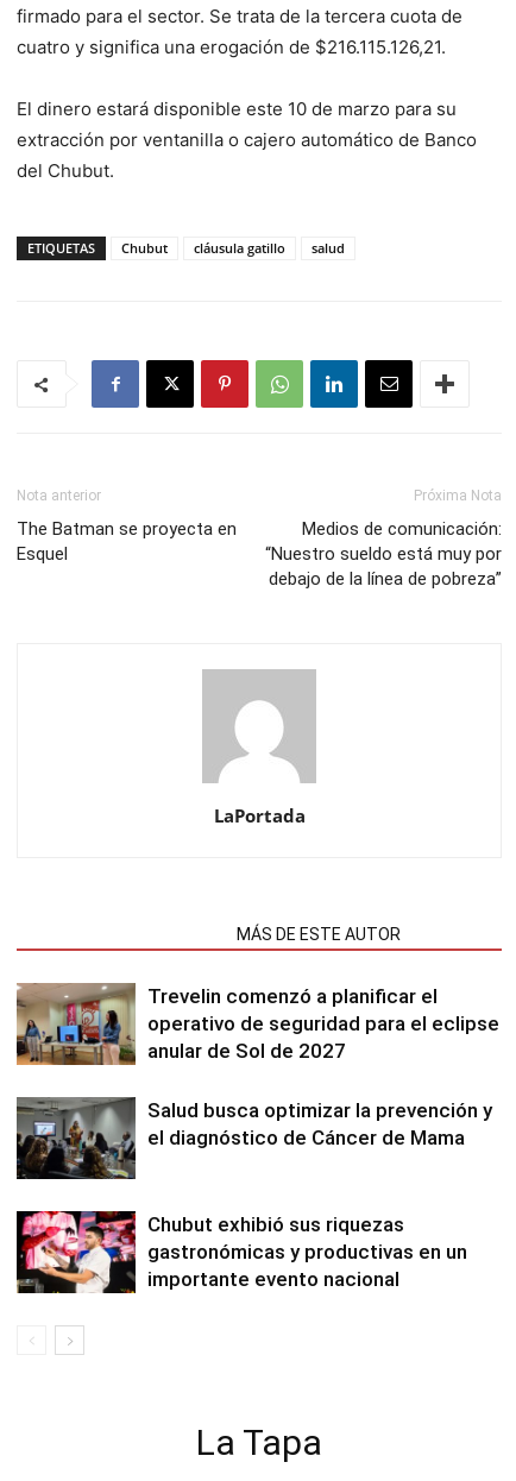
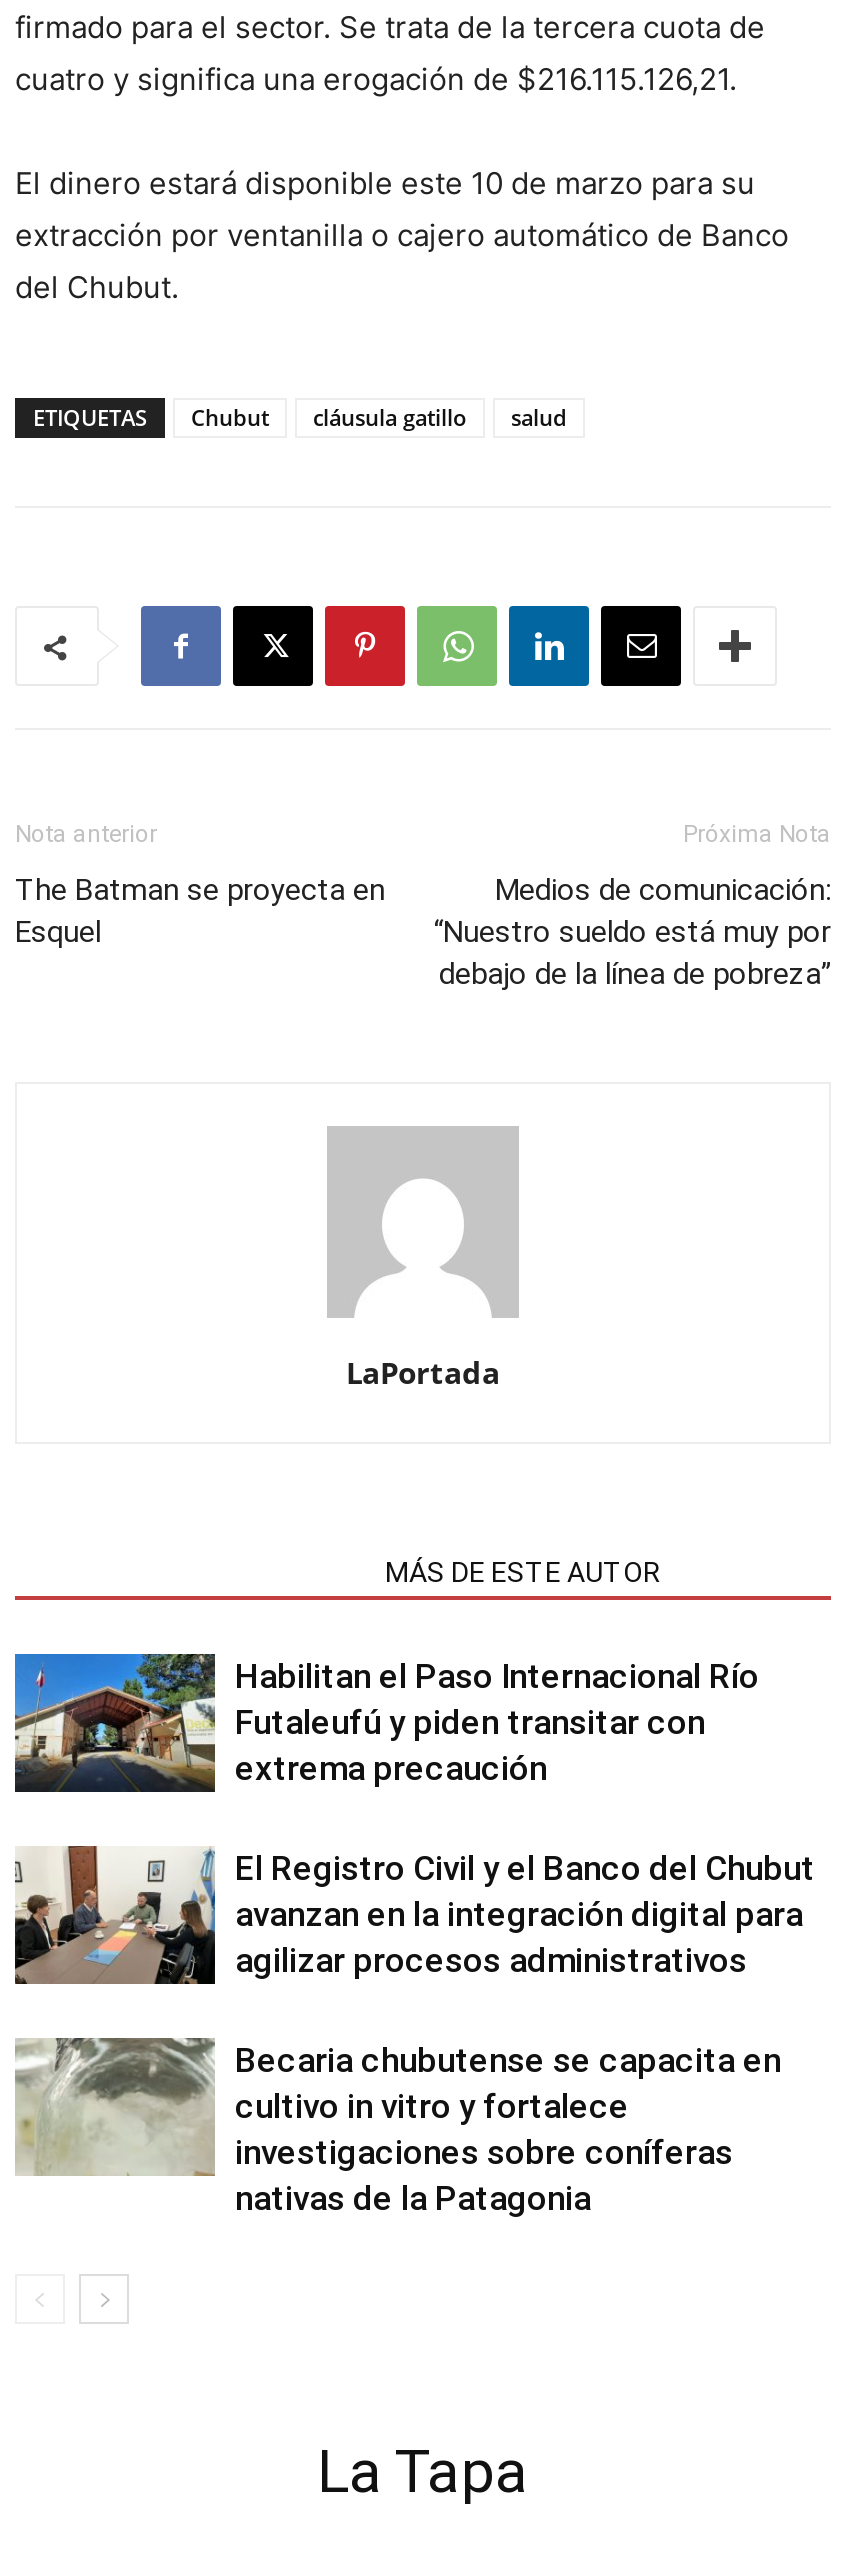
- [image]
- Trevelin comenzó a planificar el
- operativo de seguridad para el eclipse
- anular de Sol de 2027
+ [image]
+ Habilitan el Paso Internacional Río
+ Futaleufú y piden transitar con
+ extrema precaución

- [image]
- Salud busca optimizar la prevención y
- el diagnóstico de Cáncer de Mama
+ [image]
+ El Registro Civil y el Banco del Chubut
+ avanzan en la integración digital para
+ agilizar procesos administrativos

- [image]
- Chubut exhibió sus riquezas
- gastronómicas y productivas en un
- importante evento nacional
+ [image]
+ Becaria chubutense se capacita en
+ cultivo in vitro y fortalece
+ investigaciones sobre coníferas
+ nativas de la Patagonia
